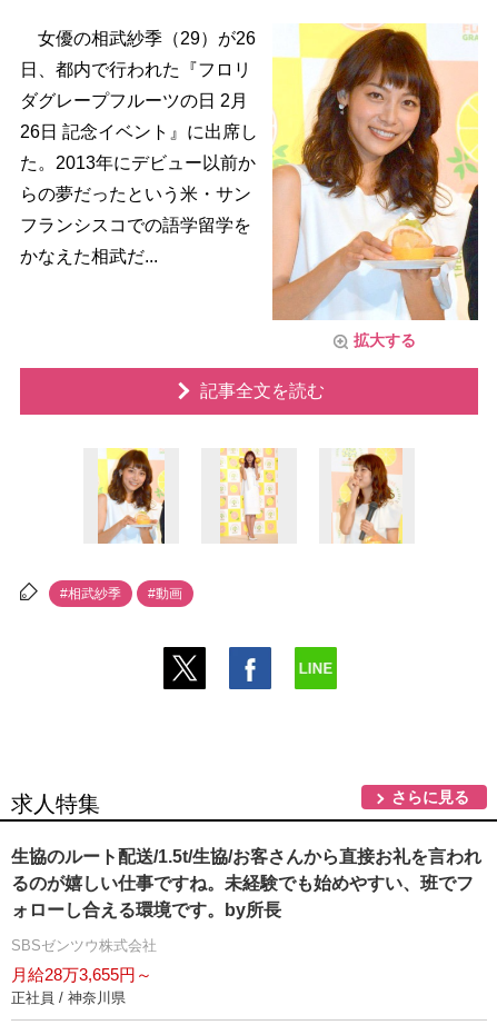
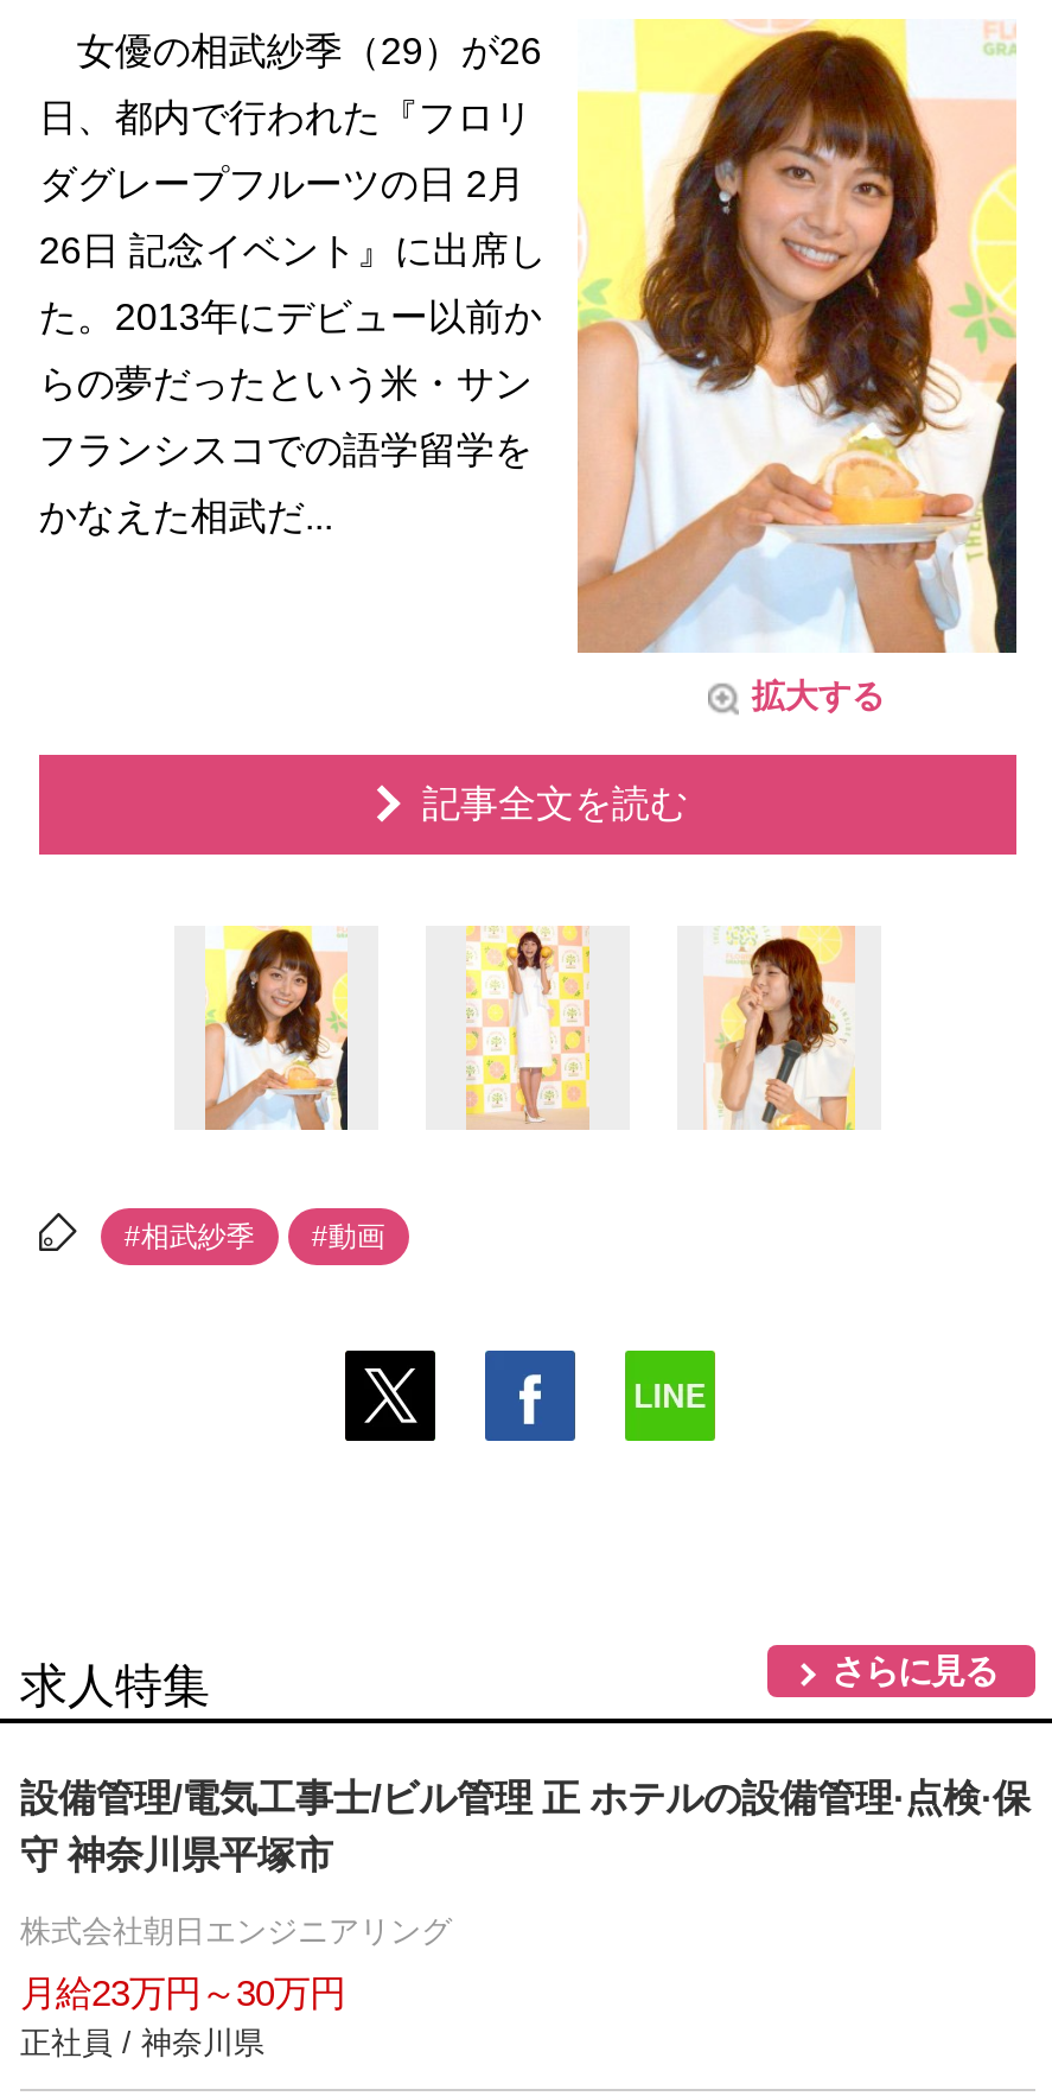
- 生協のルート配送/1.5t/生協/お客さんから直接お礼を言われ
- るのが嬉しい仕事ですね。未経験でも始めやすい、班でフ
- ォローし合える環境です。by所長
+ 設備管理/電気工事士/ビル管理 正 ホテルの設備管理·点検·保
+ 守 神奈川県平塚市

- SBSゼンツウ株式会社
+ 株式会社朝日エンジニアリング

- 月給28万3,655円～
+ 月給23万円～30万円
